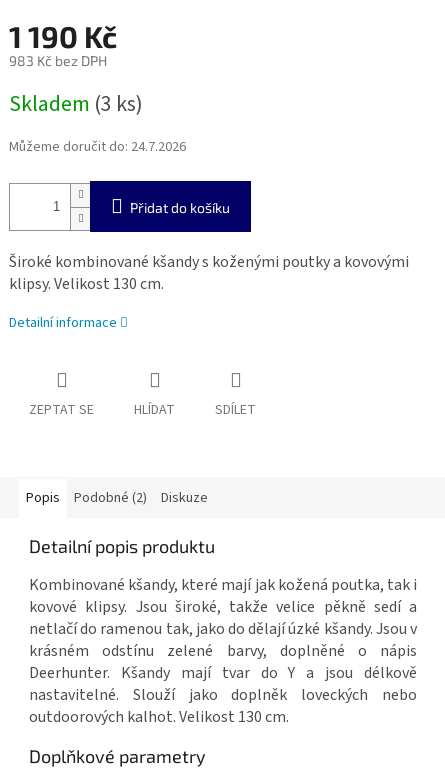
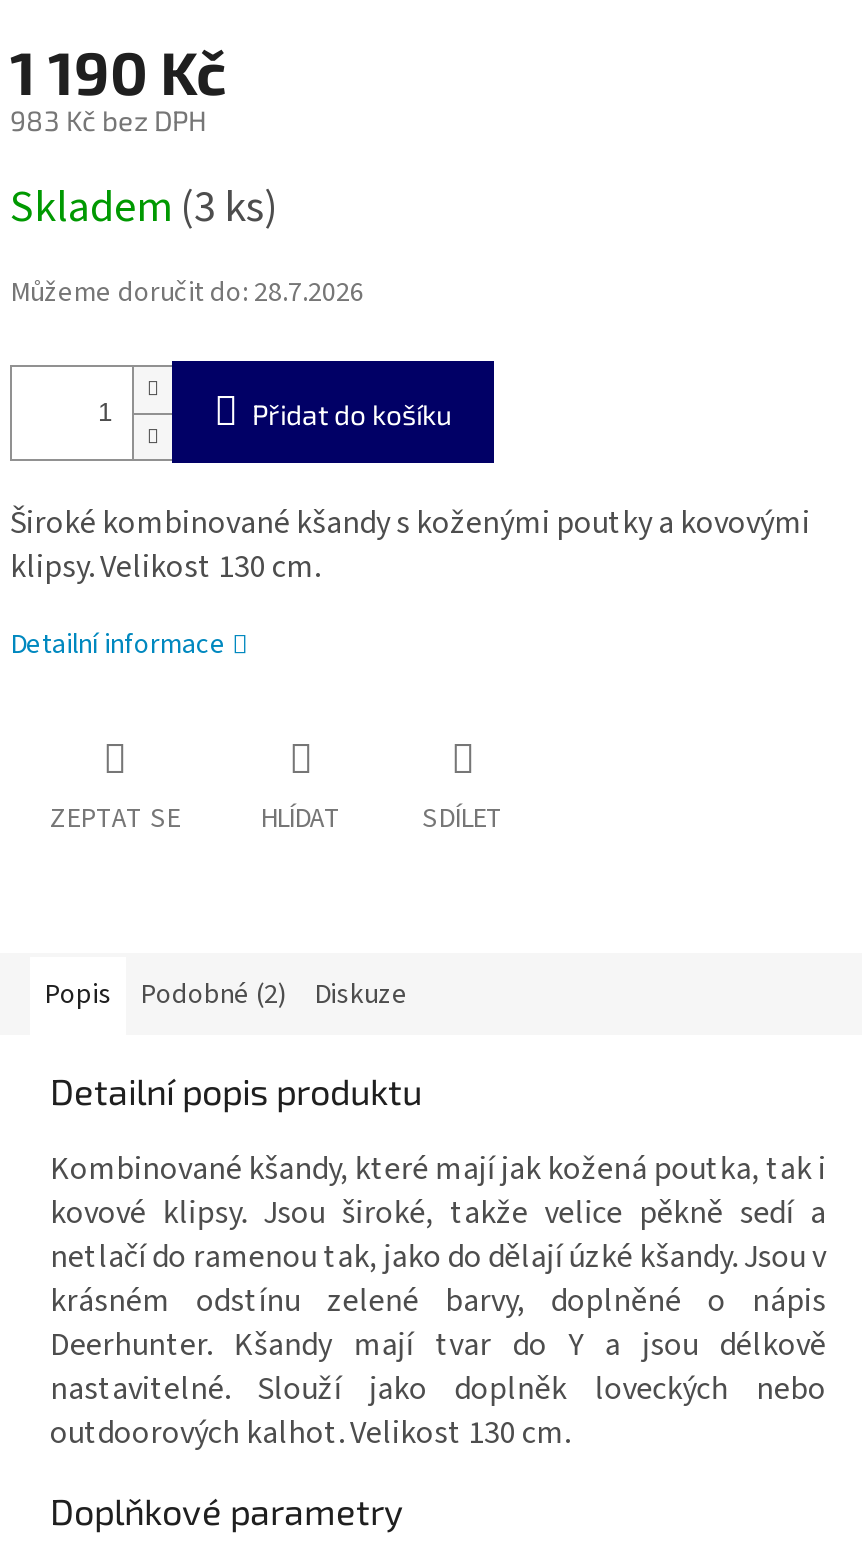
- Můžeme doručit do: 24.7.2026
+ Můžeme doručit do: 28.7.2026
